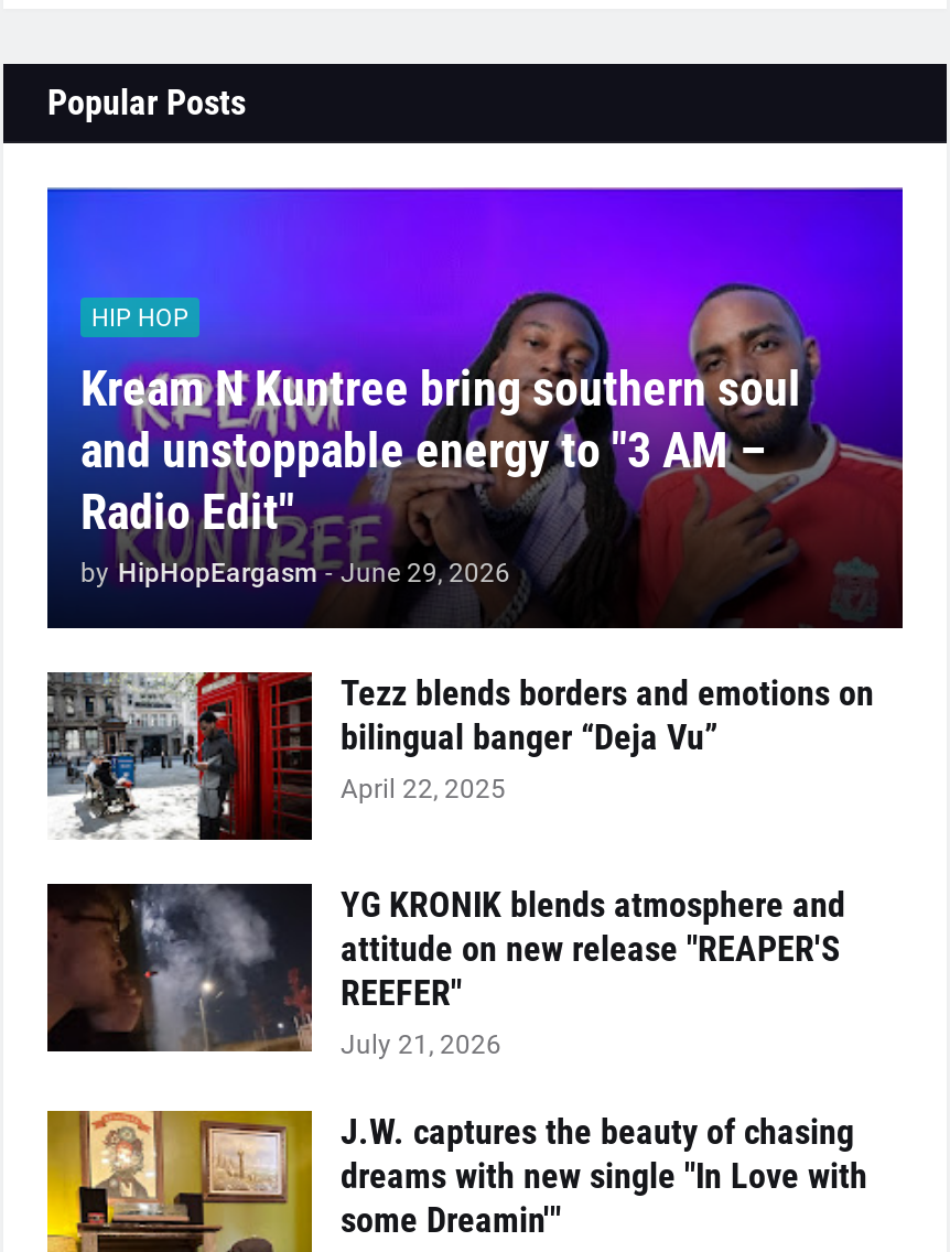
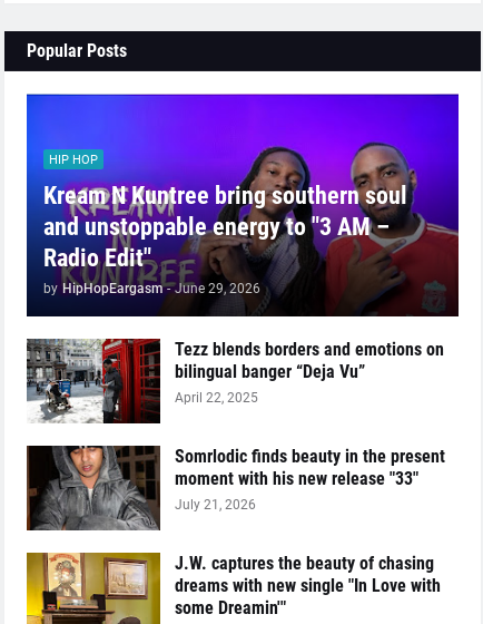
- [image]
- YG KRONIK blends atmosphere and
- attitude on new release "REAPER'S
- REEFER"
+ [image]
+ Somrlodic finds beauty in the present
+ moment with his new release "33"
